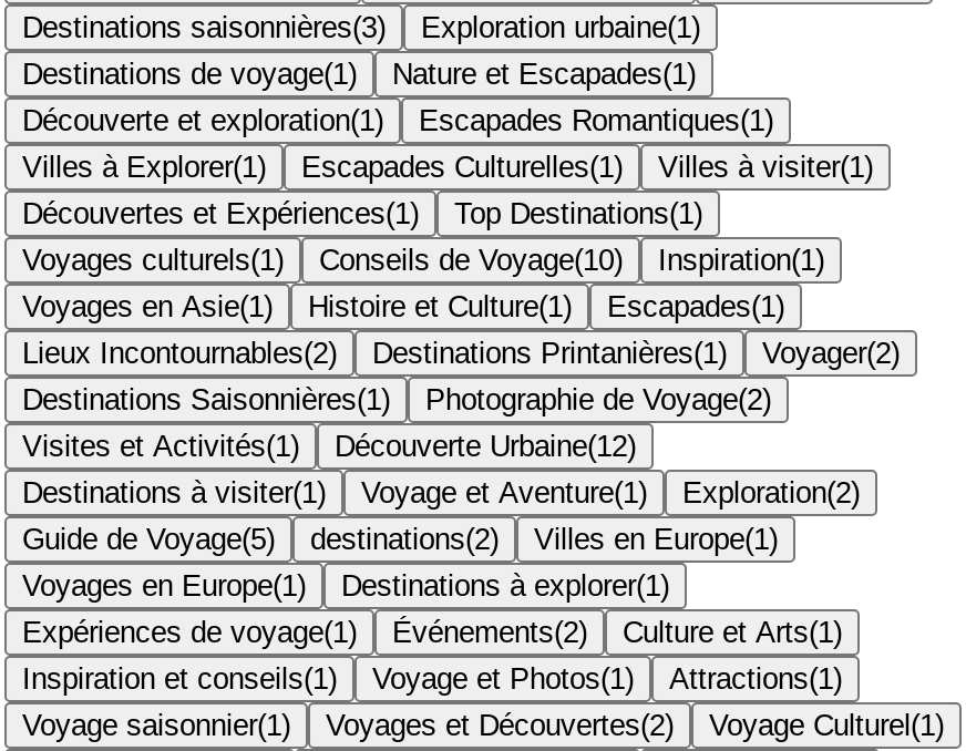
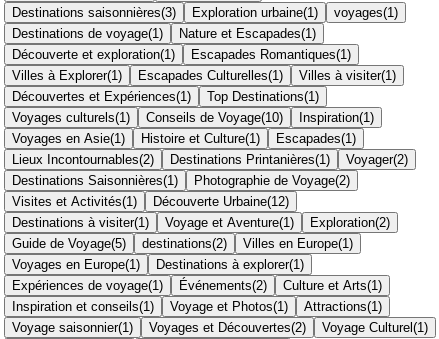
+ voyages(1)
